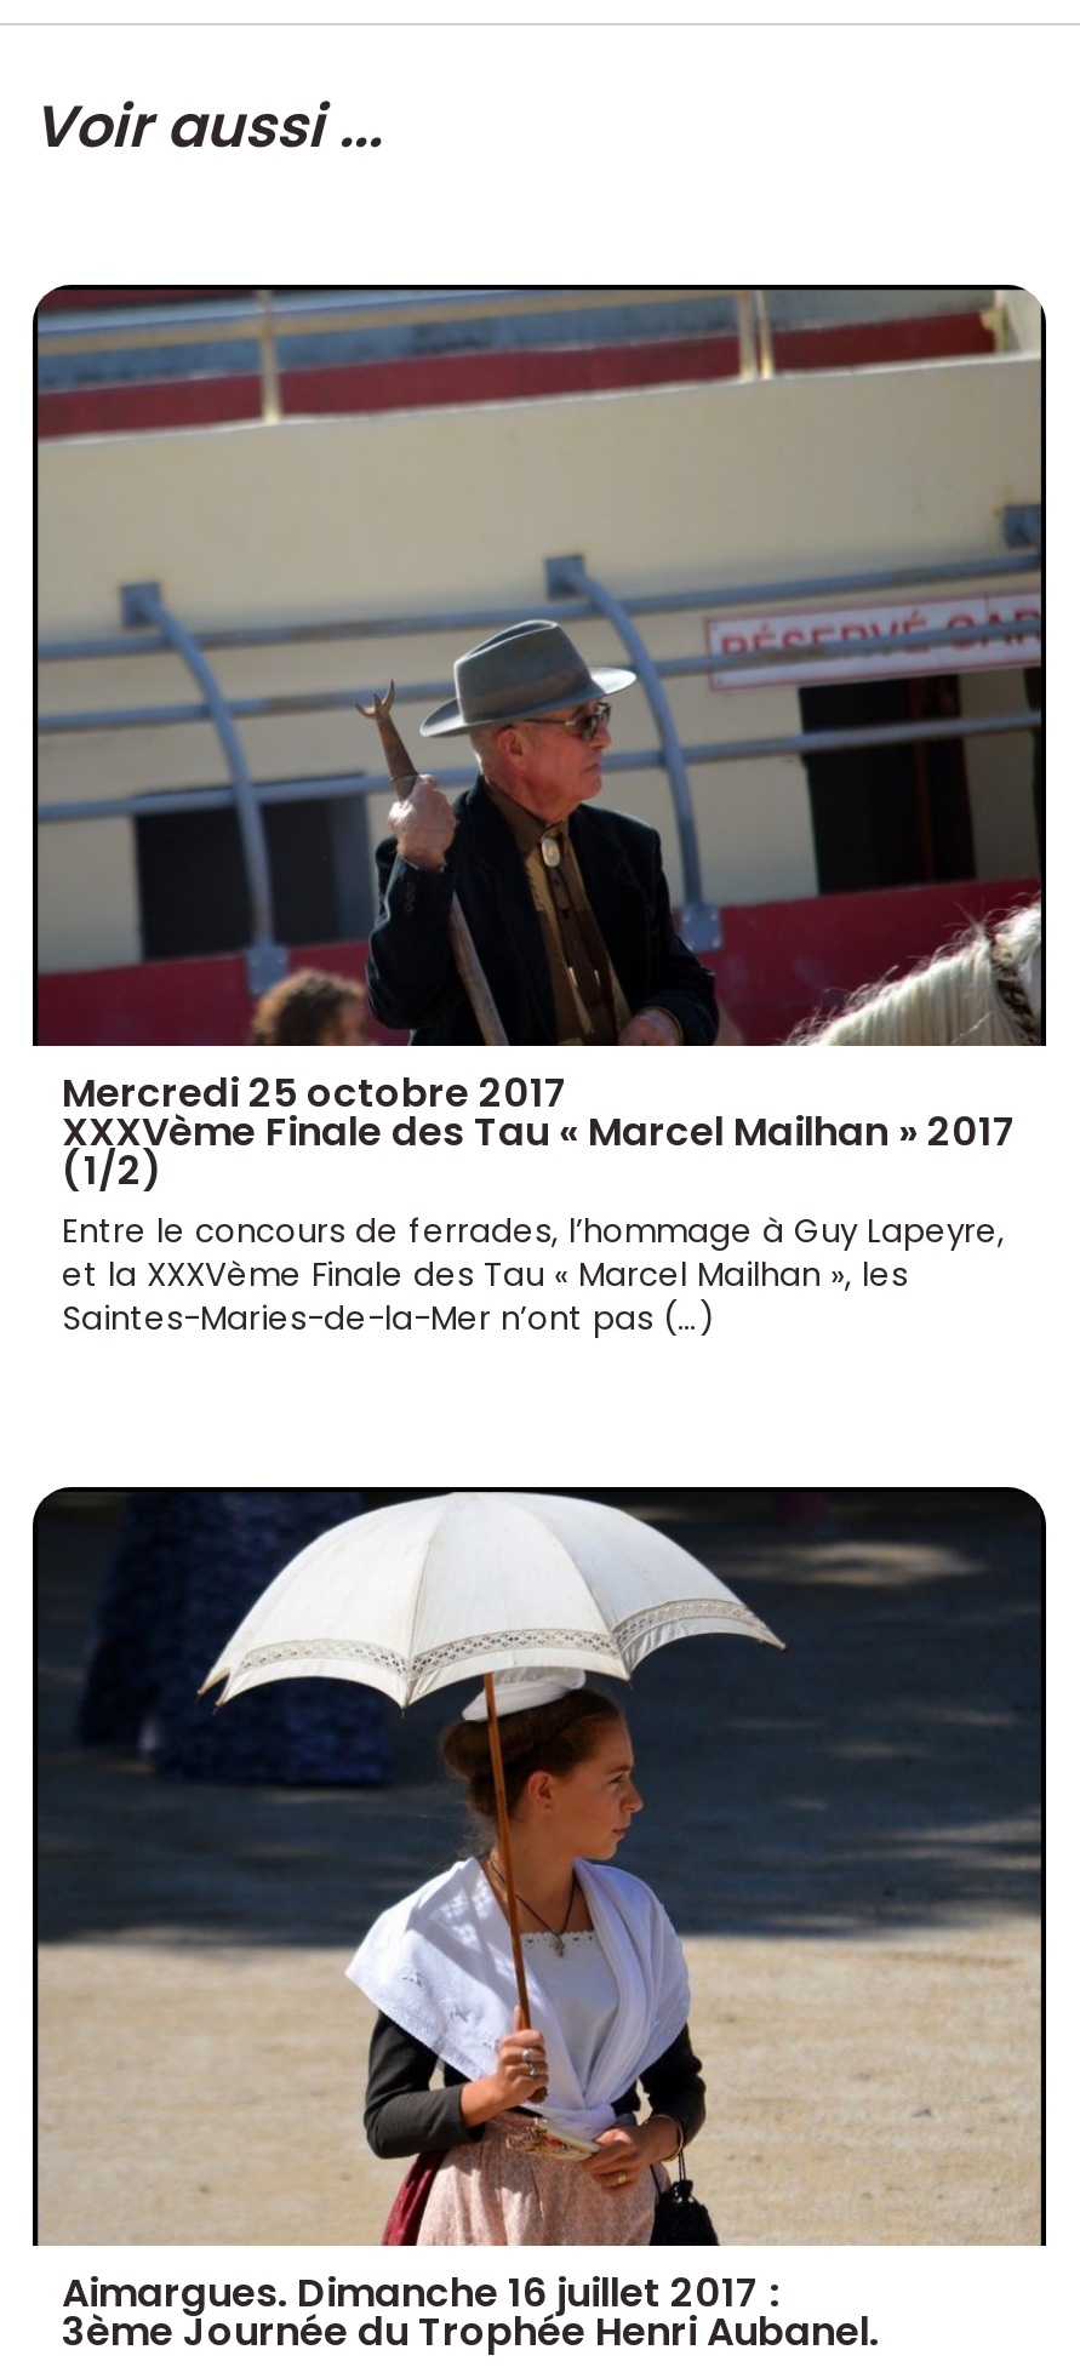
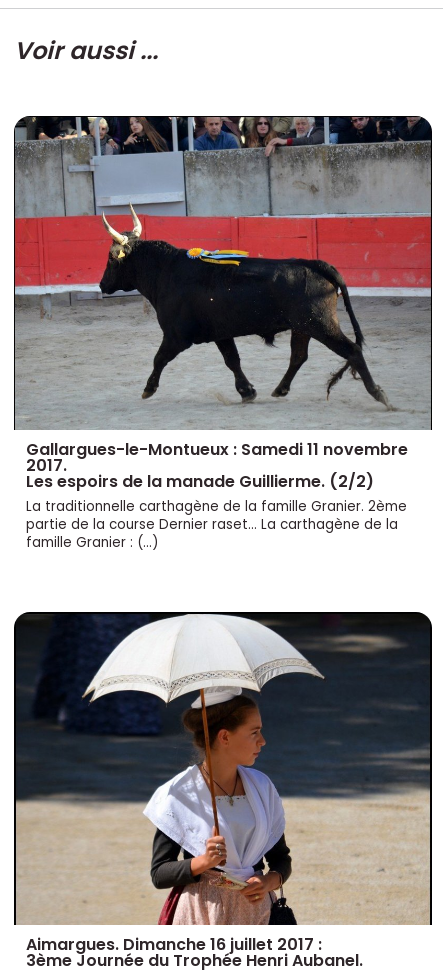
- [image]
- Mercredi 25 octobre 2017
- XXXVème Finale des Tau « Marcel Mailhan » 2017
- (1/2)
- Entre le concours de ferrades, l’hommage à Guy Lapeyre,
- et la XXXVème Finale des Tau « Marcel Mailhan », les
- Saintes-Maries-de-la-Mer n’ont pas (…)
+ [image]
+ Gallargues-le-Montueux : Samedi 11 novembre
+ 2017.
+ Les espoirs de la manade Guillierme. (2/2)
+ La traditionnelle carthagène de la famille Granier. 2ème
+ partie de la course Dernier raset... La carthagène de la
+ famille Granier : (…)
